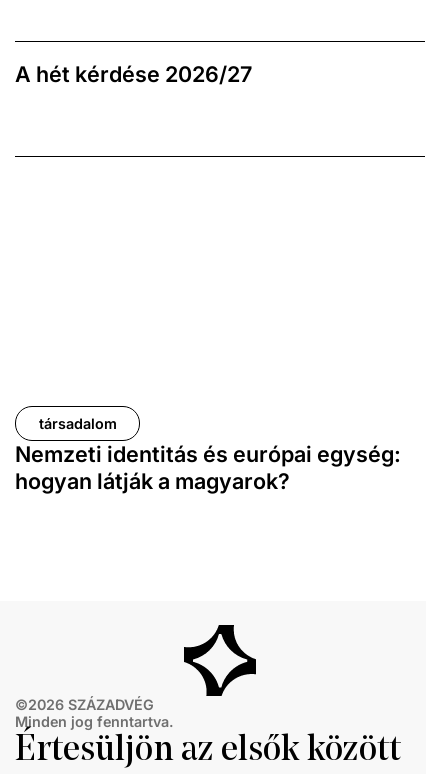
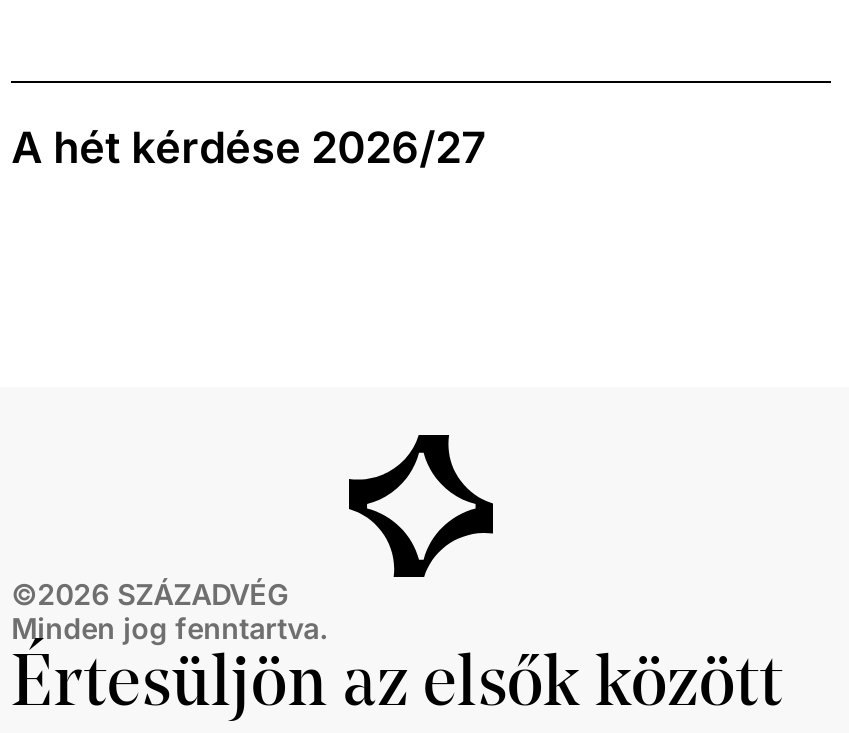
- társadalom
- Nemzeti identitás és európai egység:
- hogyan látják a magyarok?
